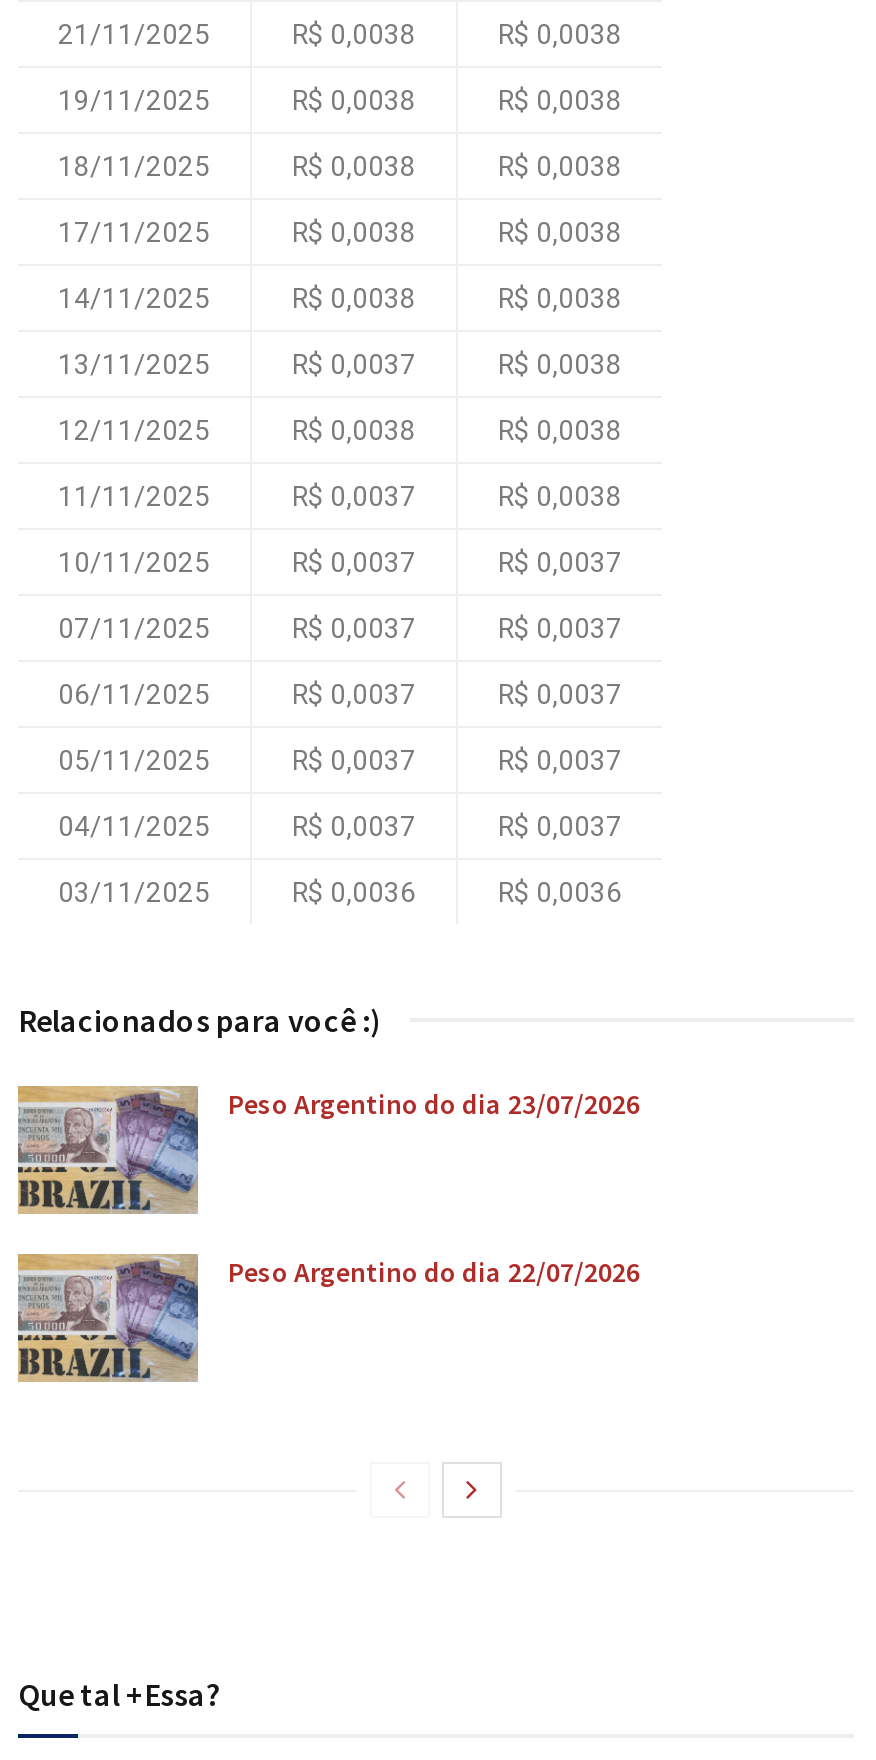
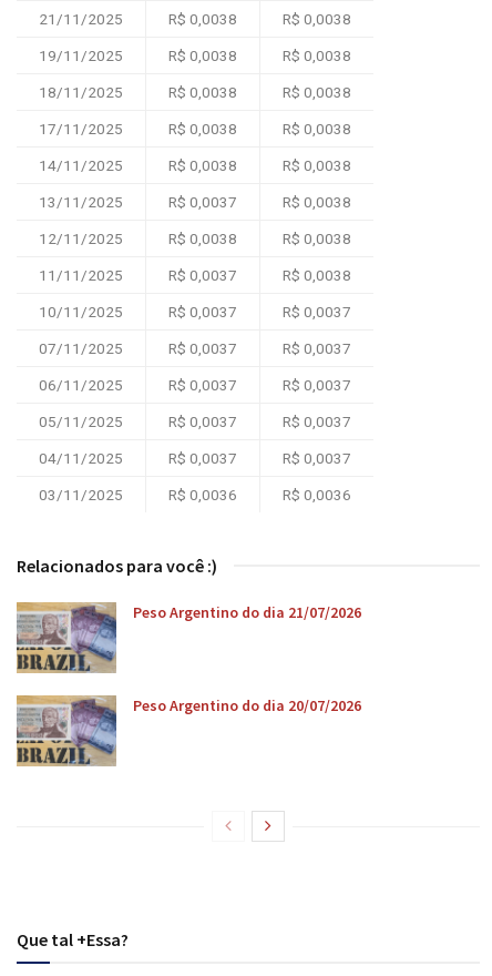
- Peso Argentino do dia 23/07/2026
+ Peso Argentino do dia 21/07/2026

- Peso Argentino do dia 22/07/2026
+ Peso Argentino do dia 20/07/2026
